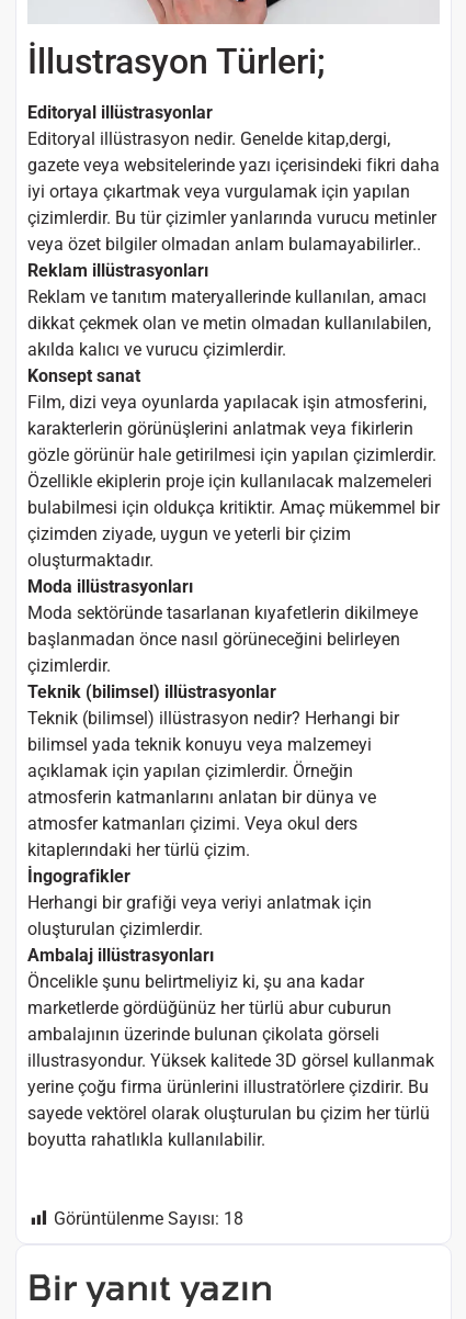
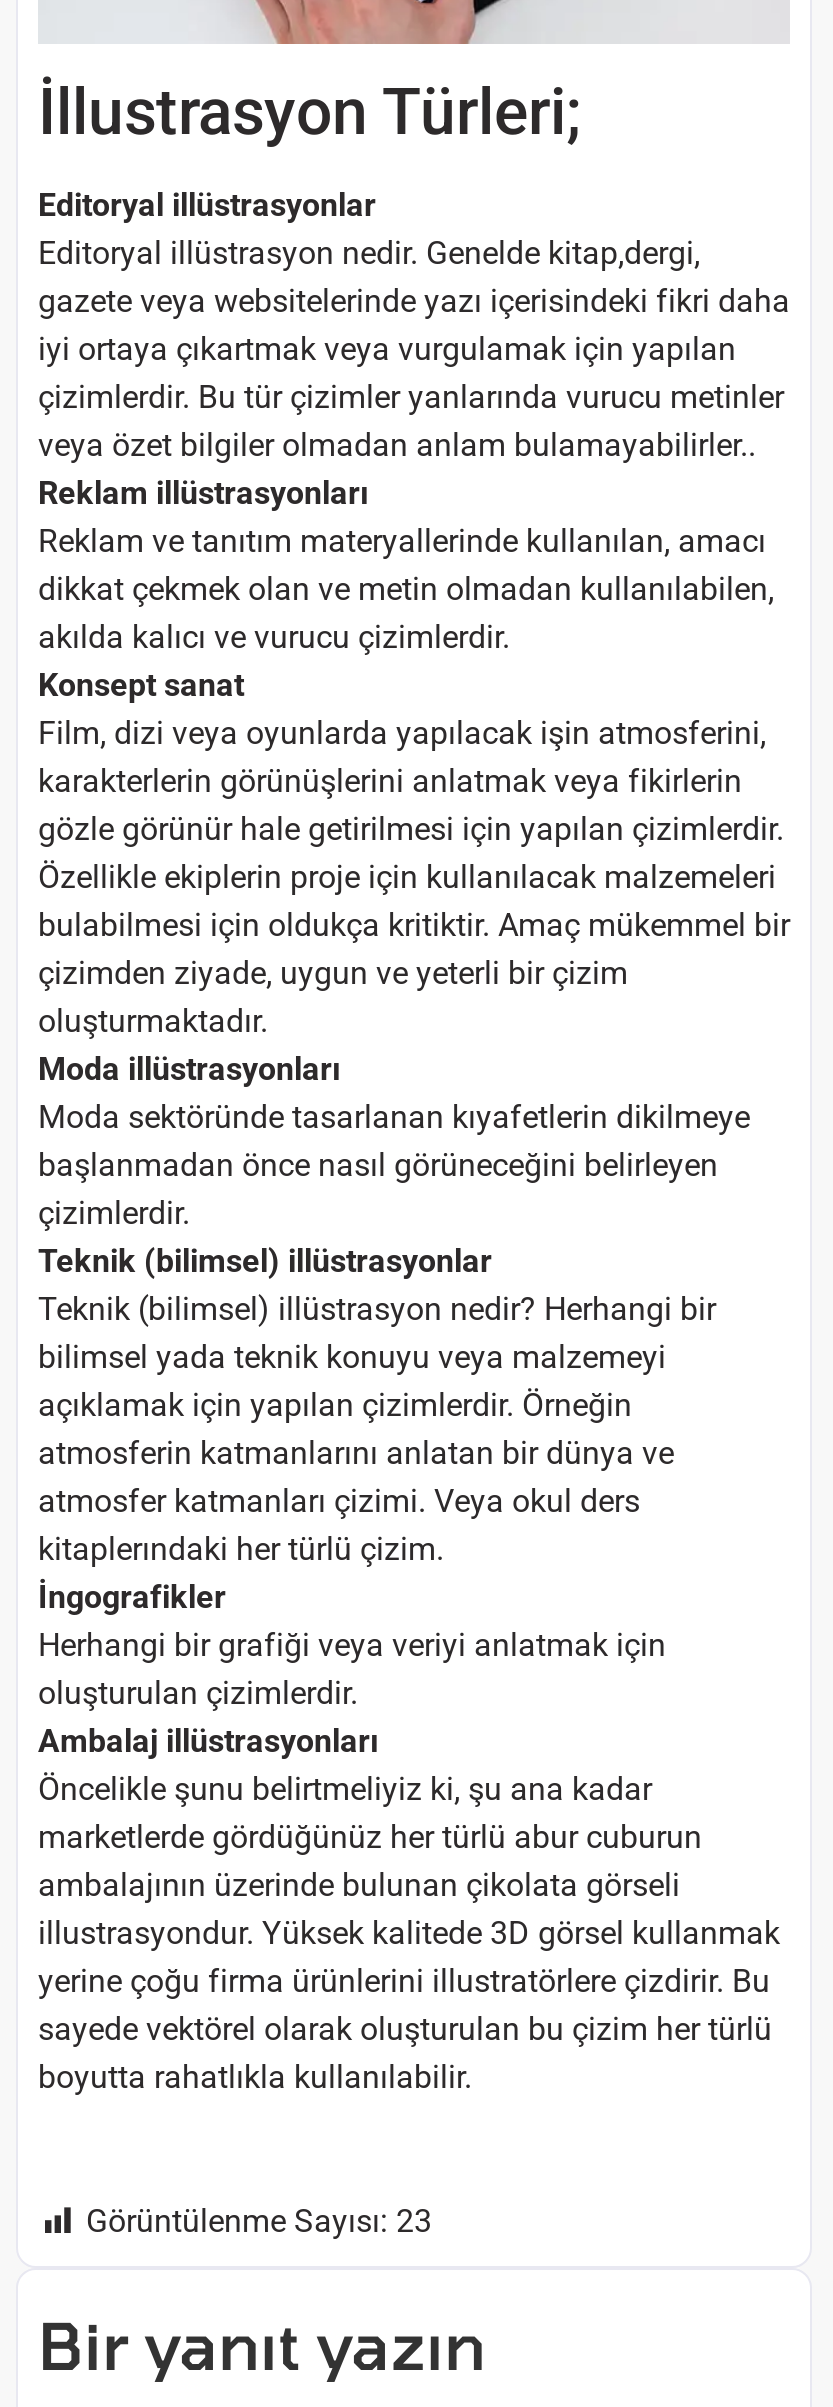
- Görüntülenme Sayısı: 18
+ Görüntülenme Sayısı: 23
